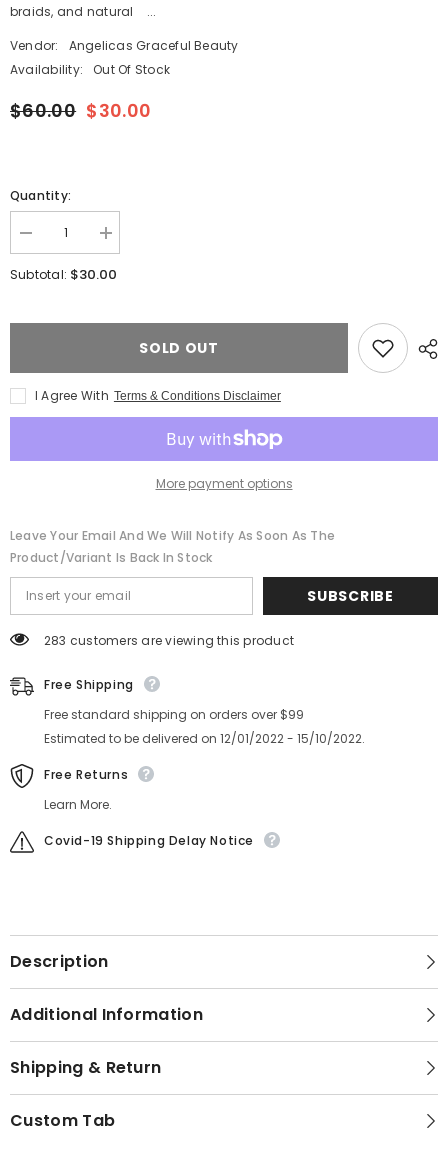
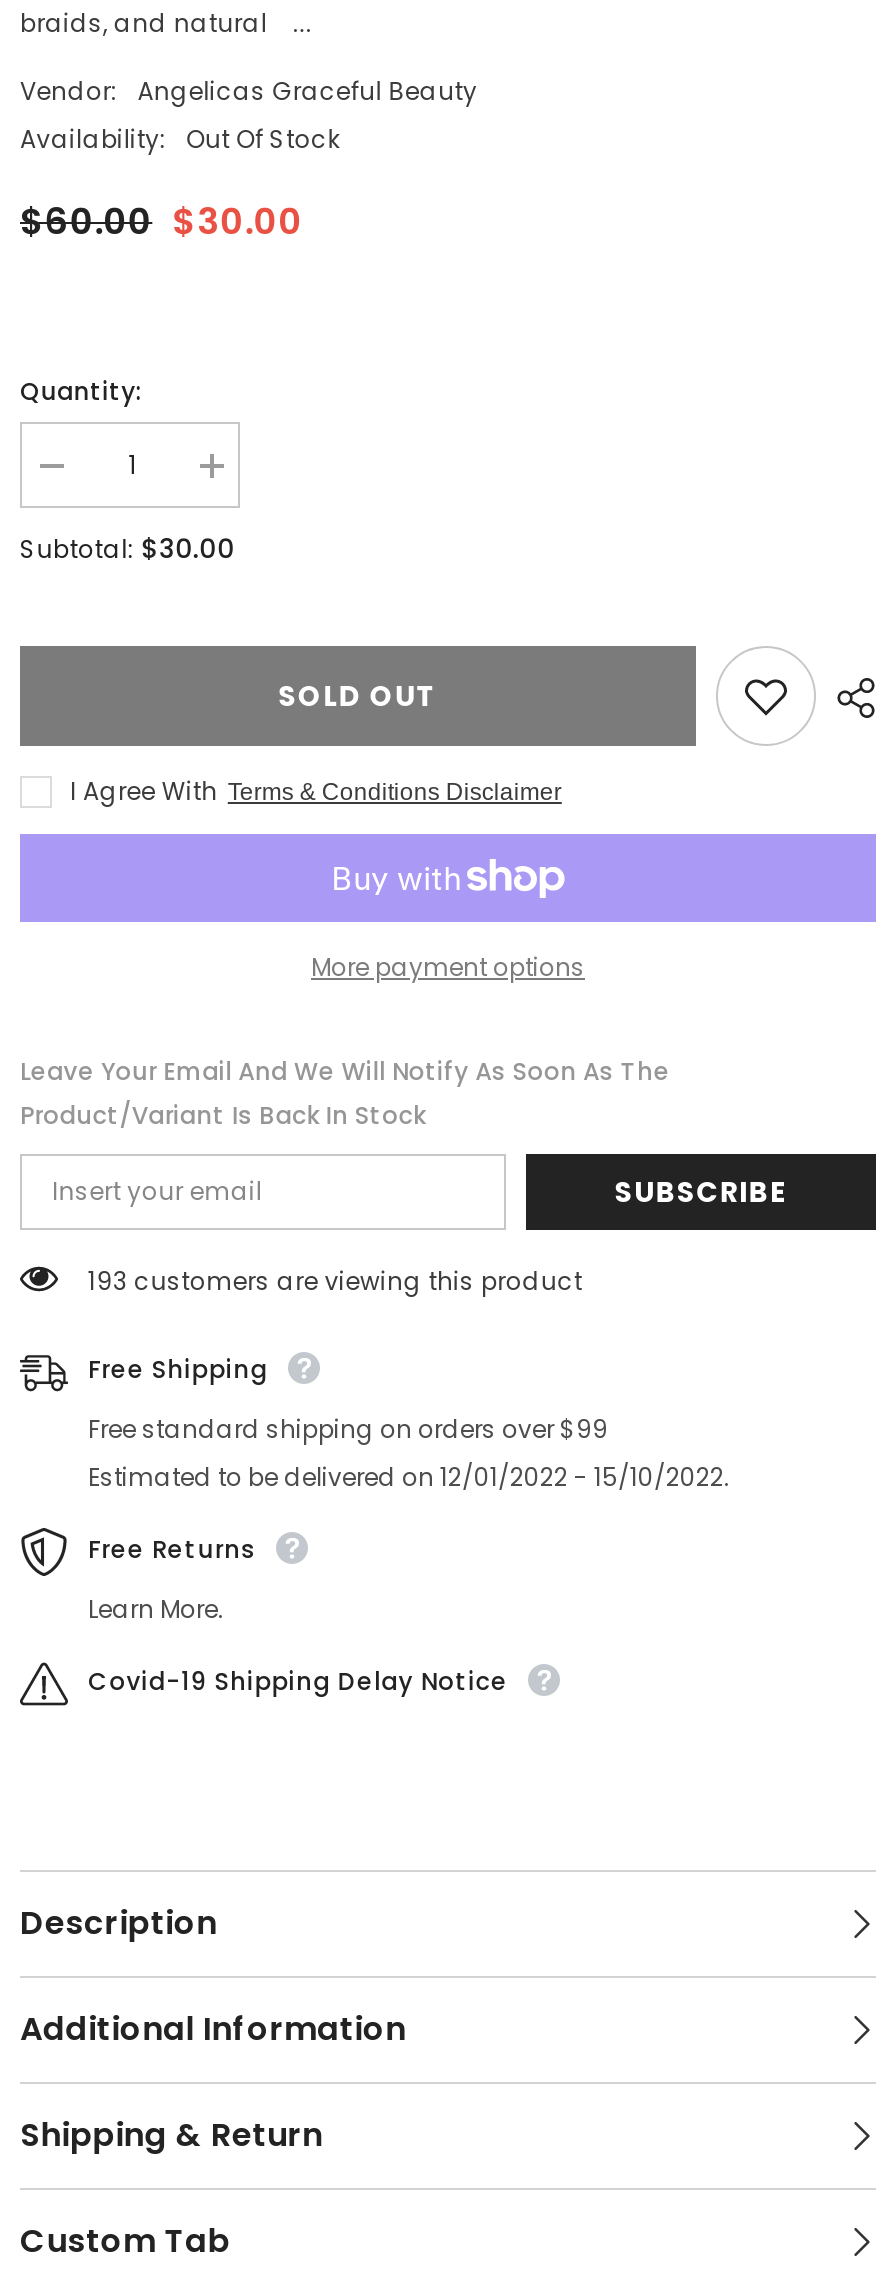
- 283 customers are viewing this product
+ 193 customers are viewing this product
